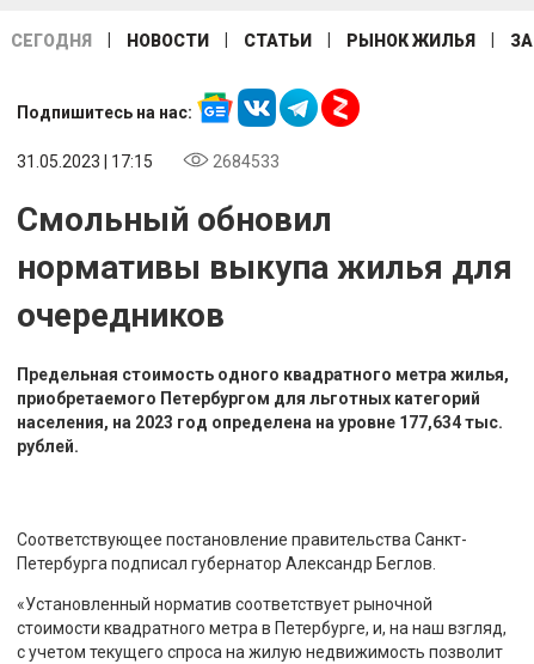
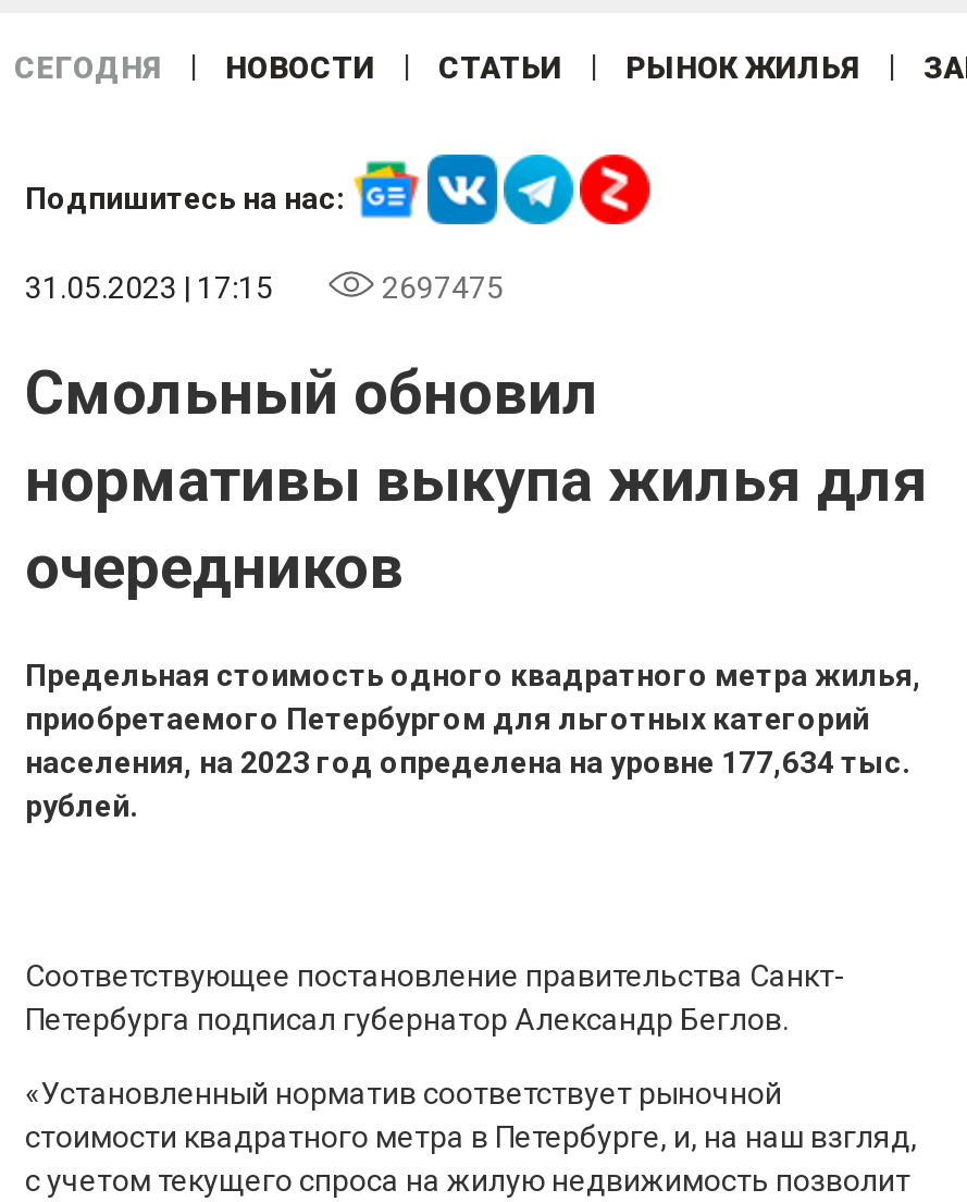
- 2684533
+ 2697475
